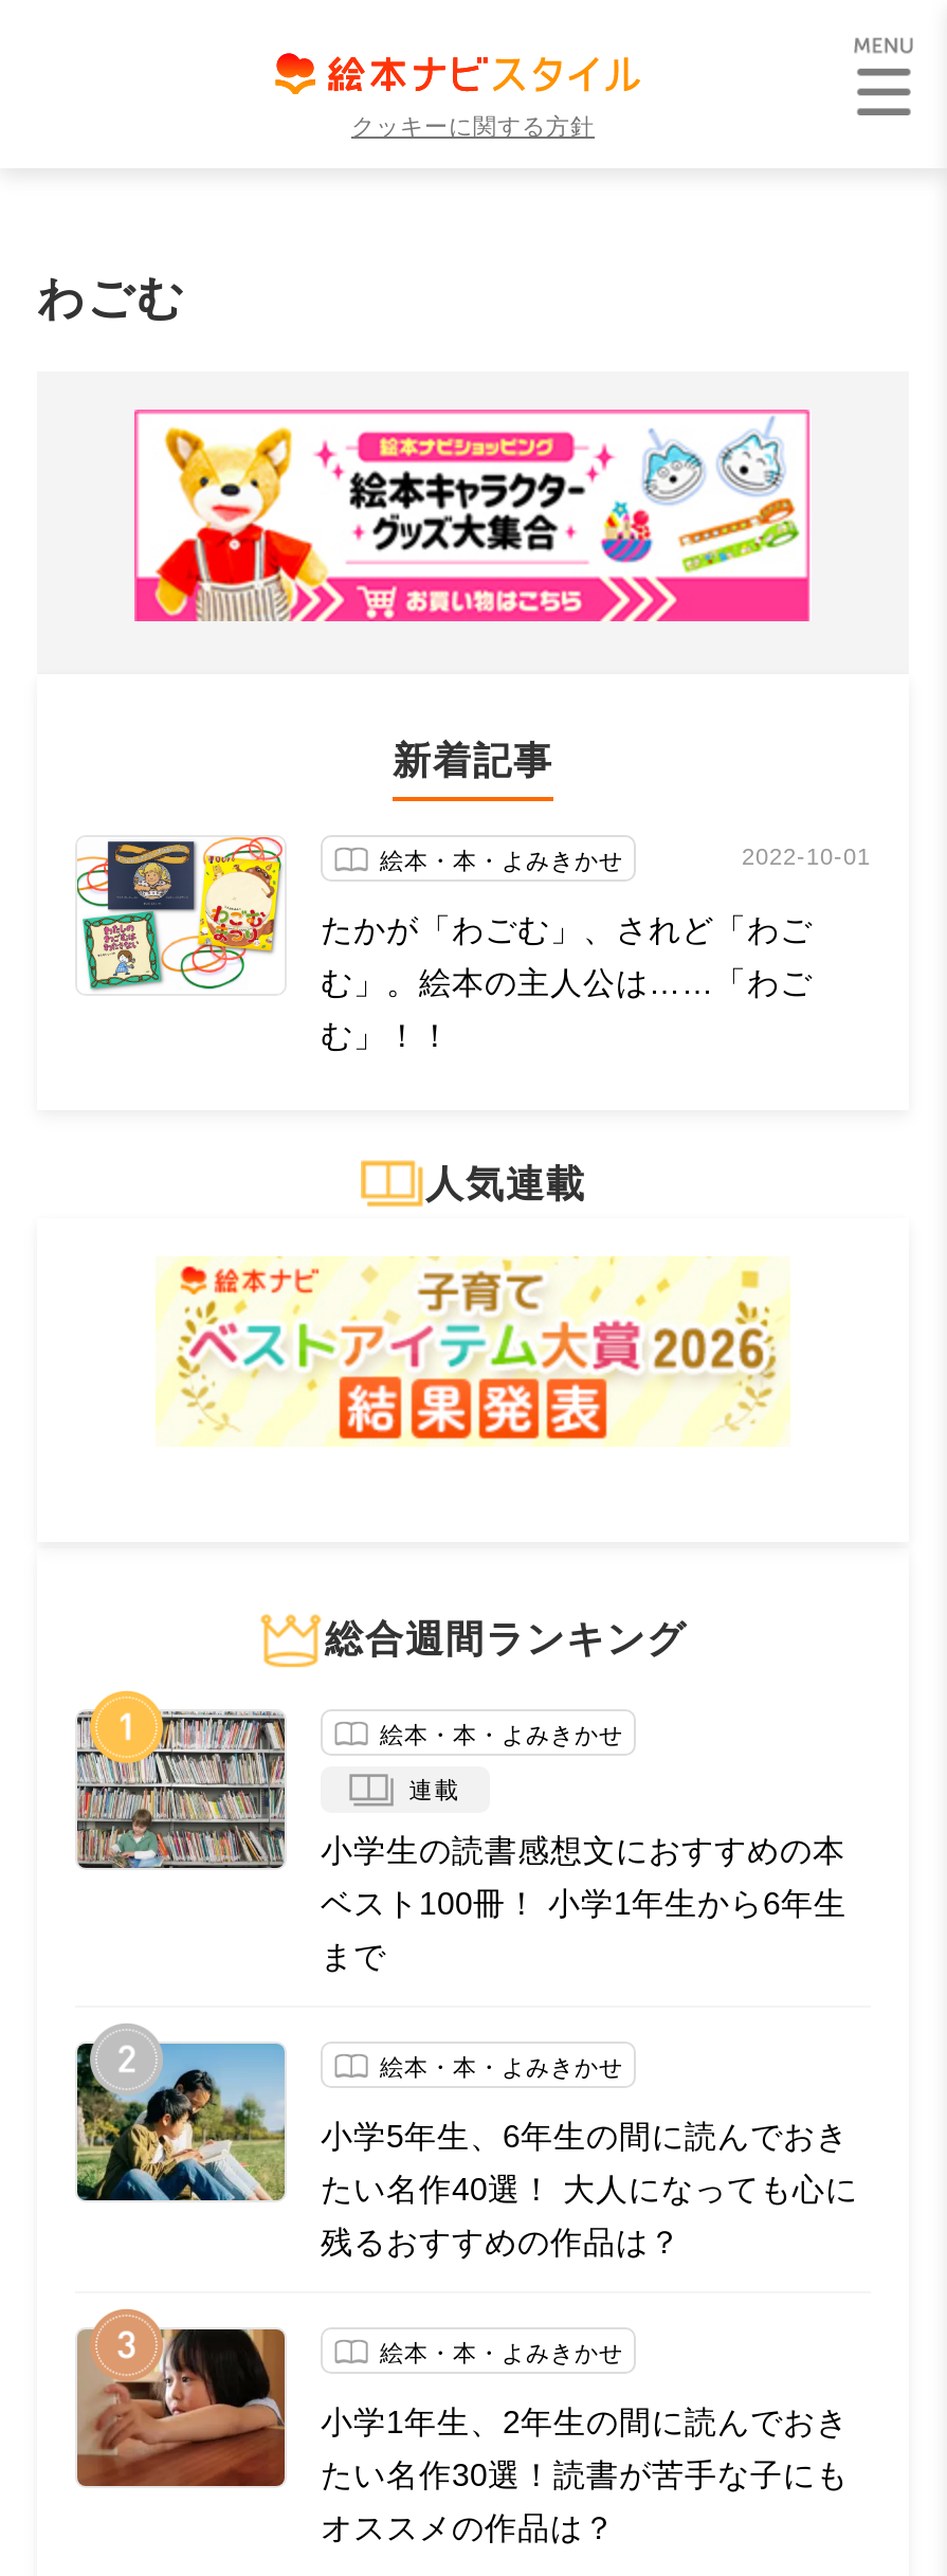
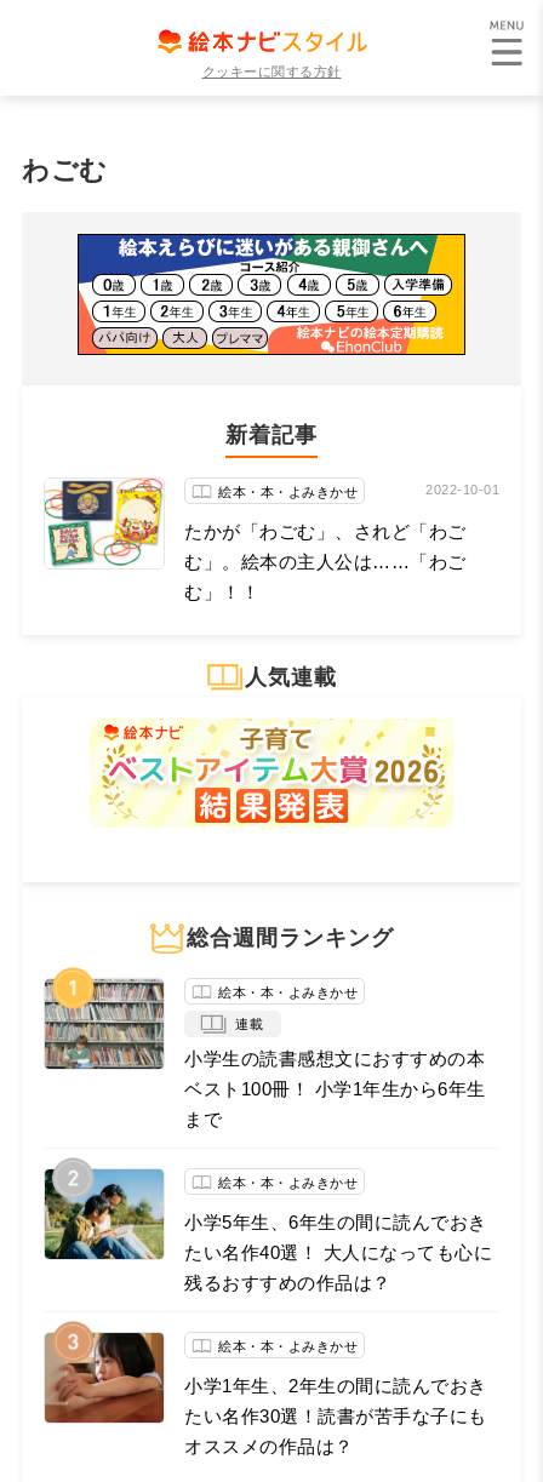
- [image]
+ [image]
